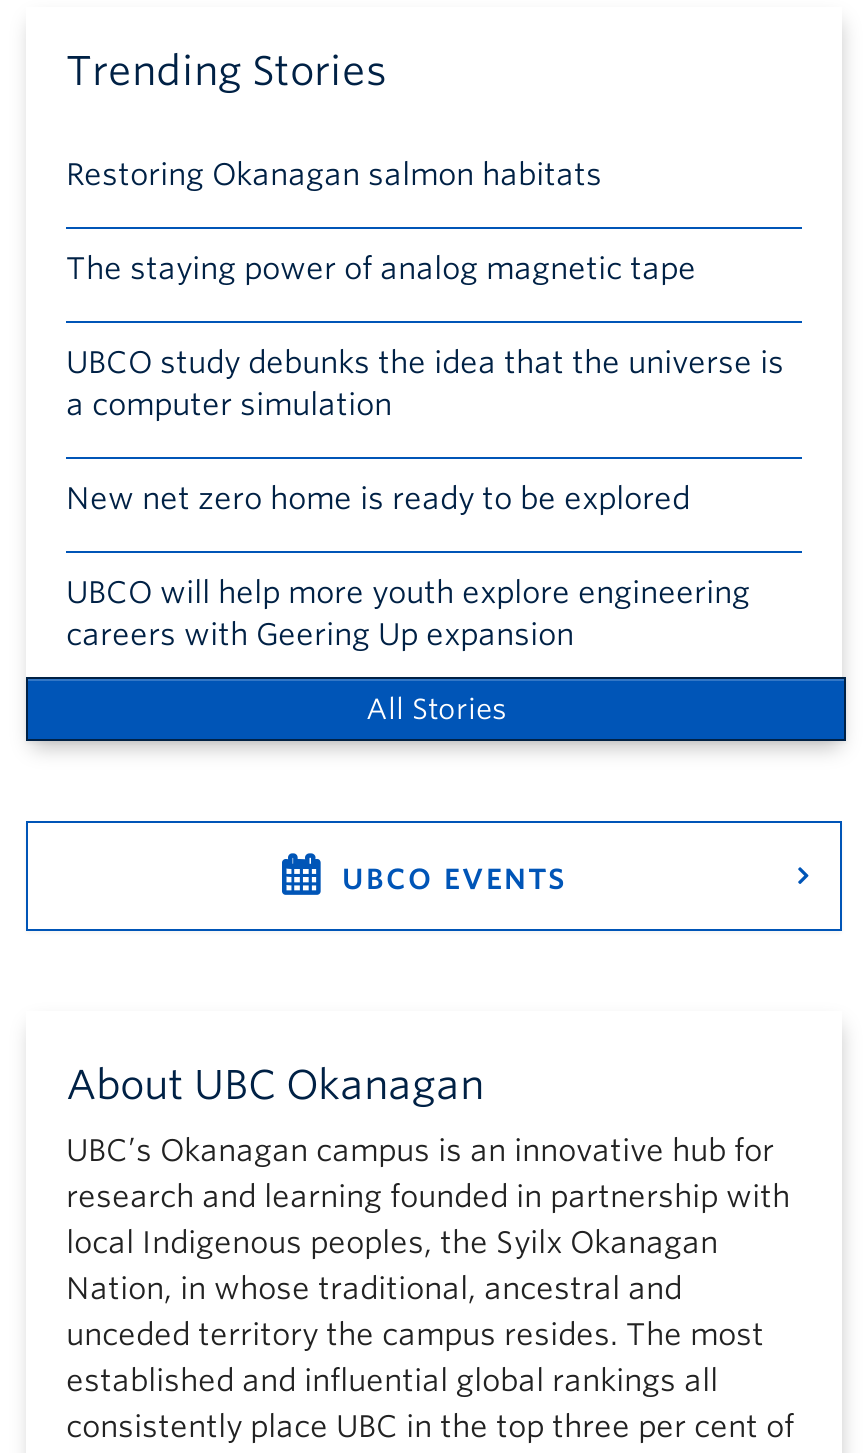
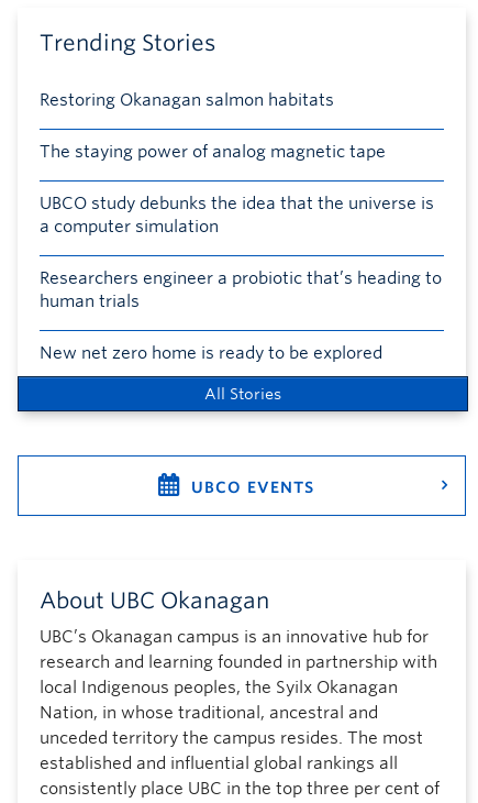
+ Researchers engineer a probiotic that’s heading to
+ human trials

moved down: New net zero home is ready to be explored

- UBCO will help more youth explore engineering
- careers with Geering Up expansion
